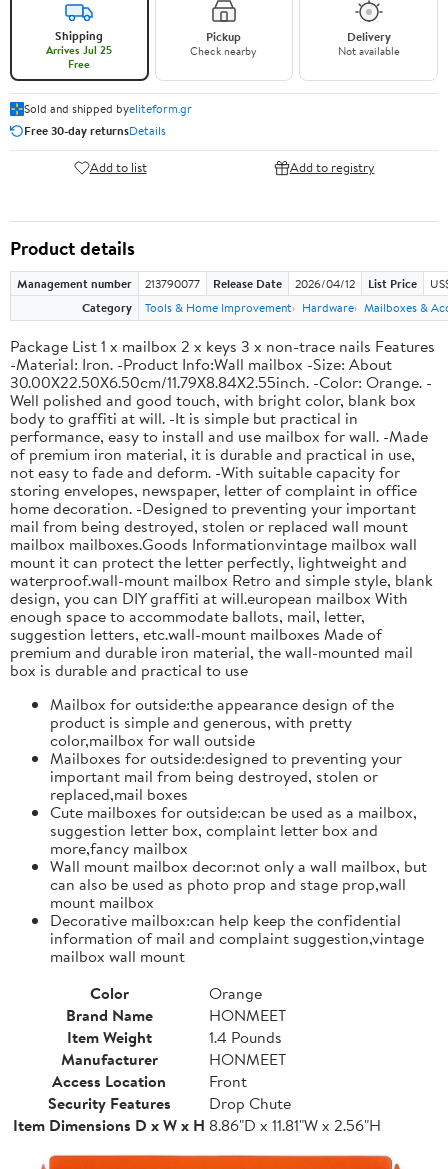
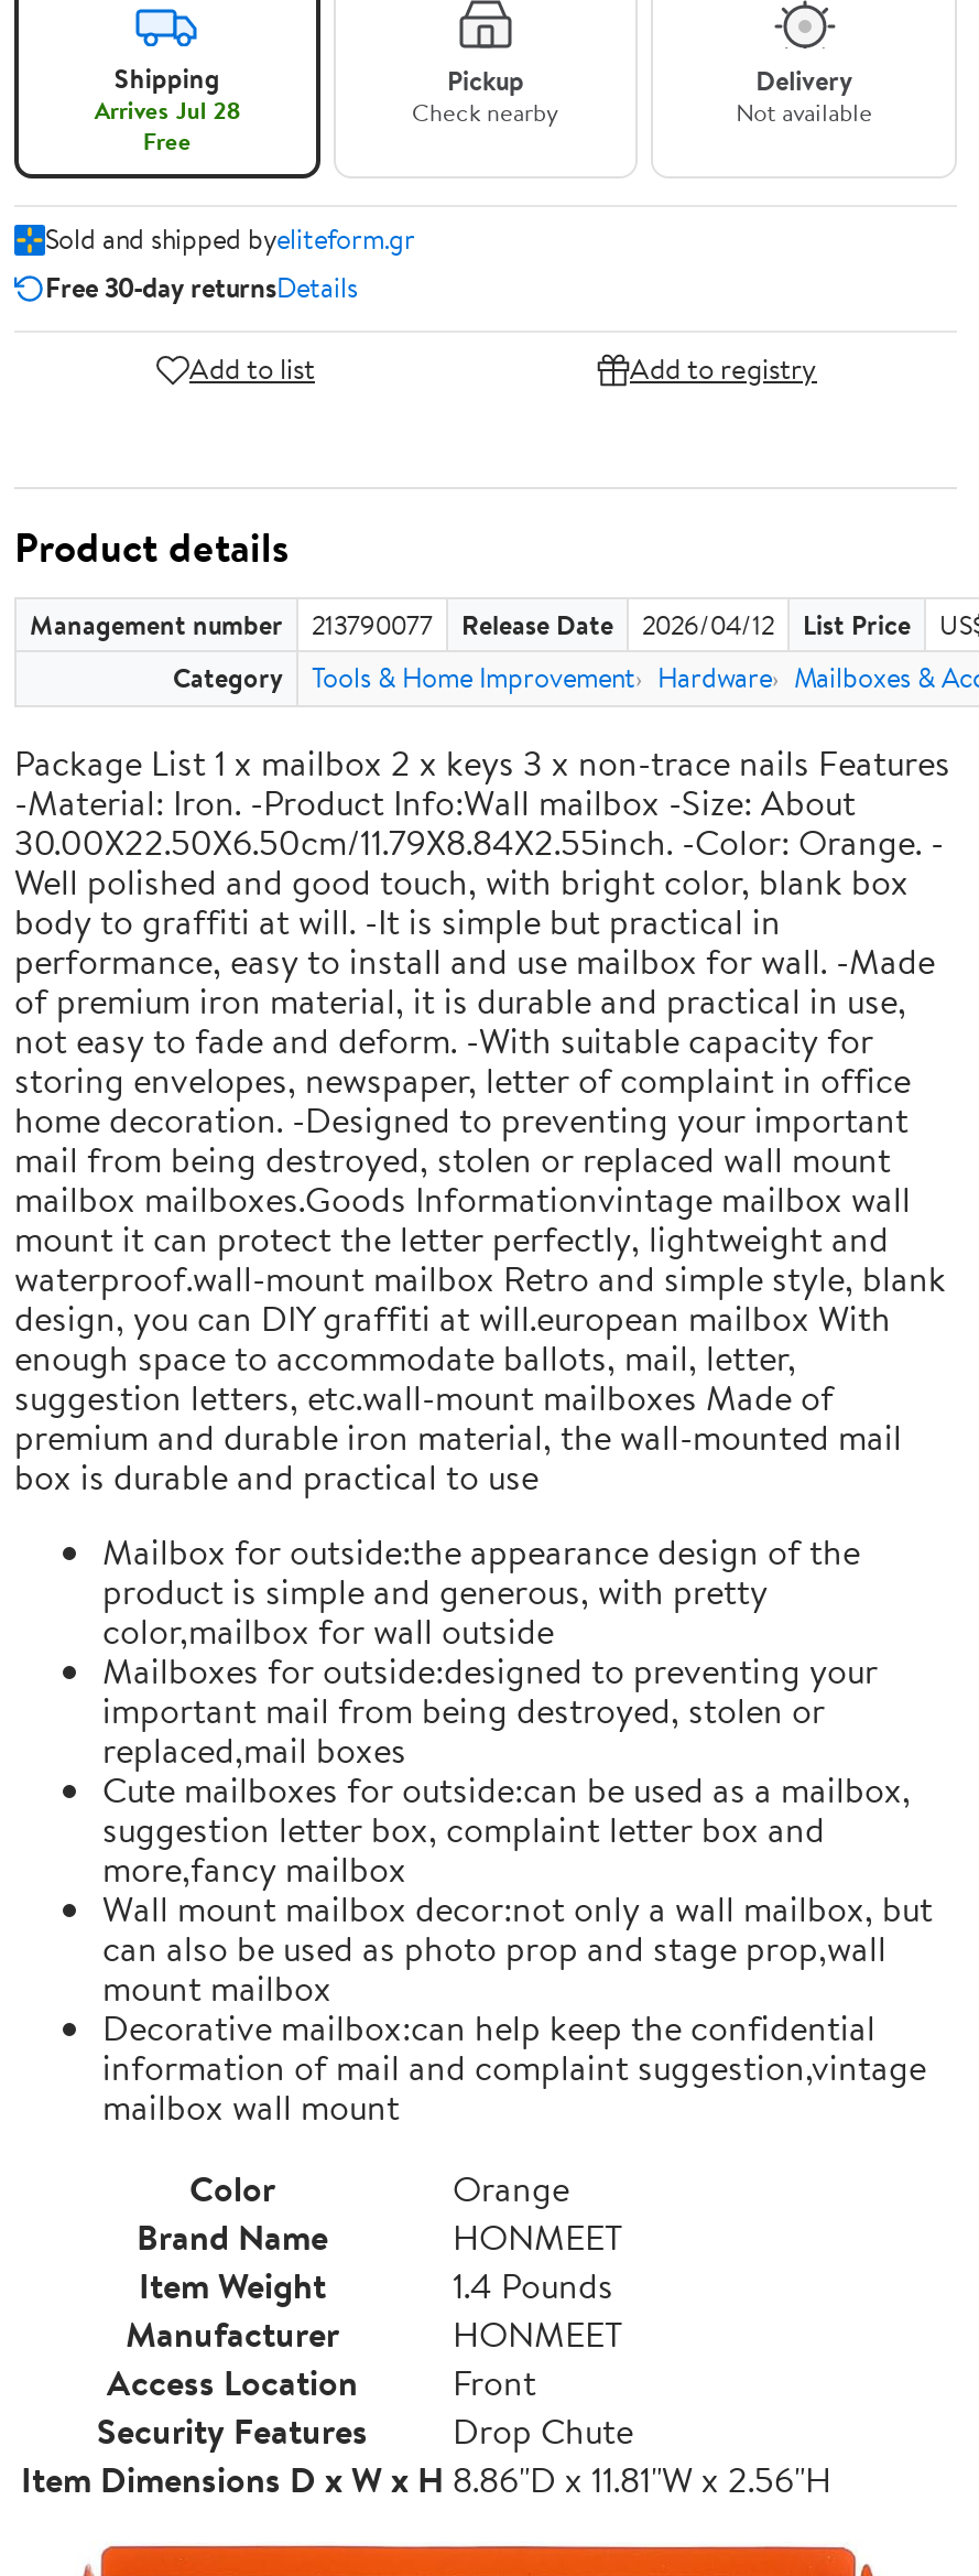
- Arrives Jul 25
+ Arrives Jul 28
